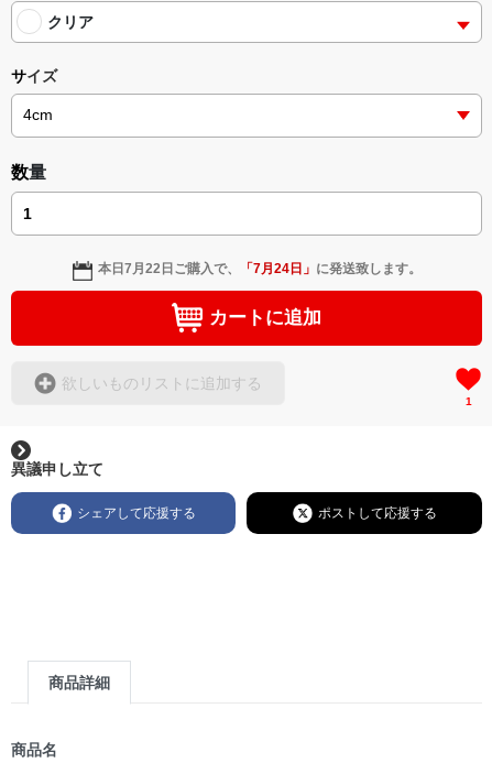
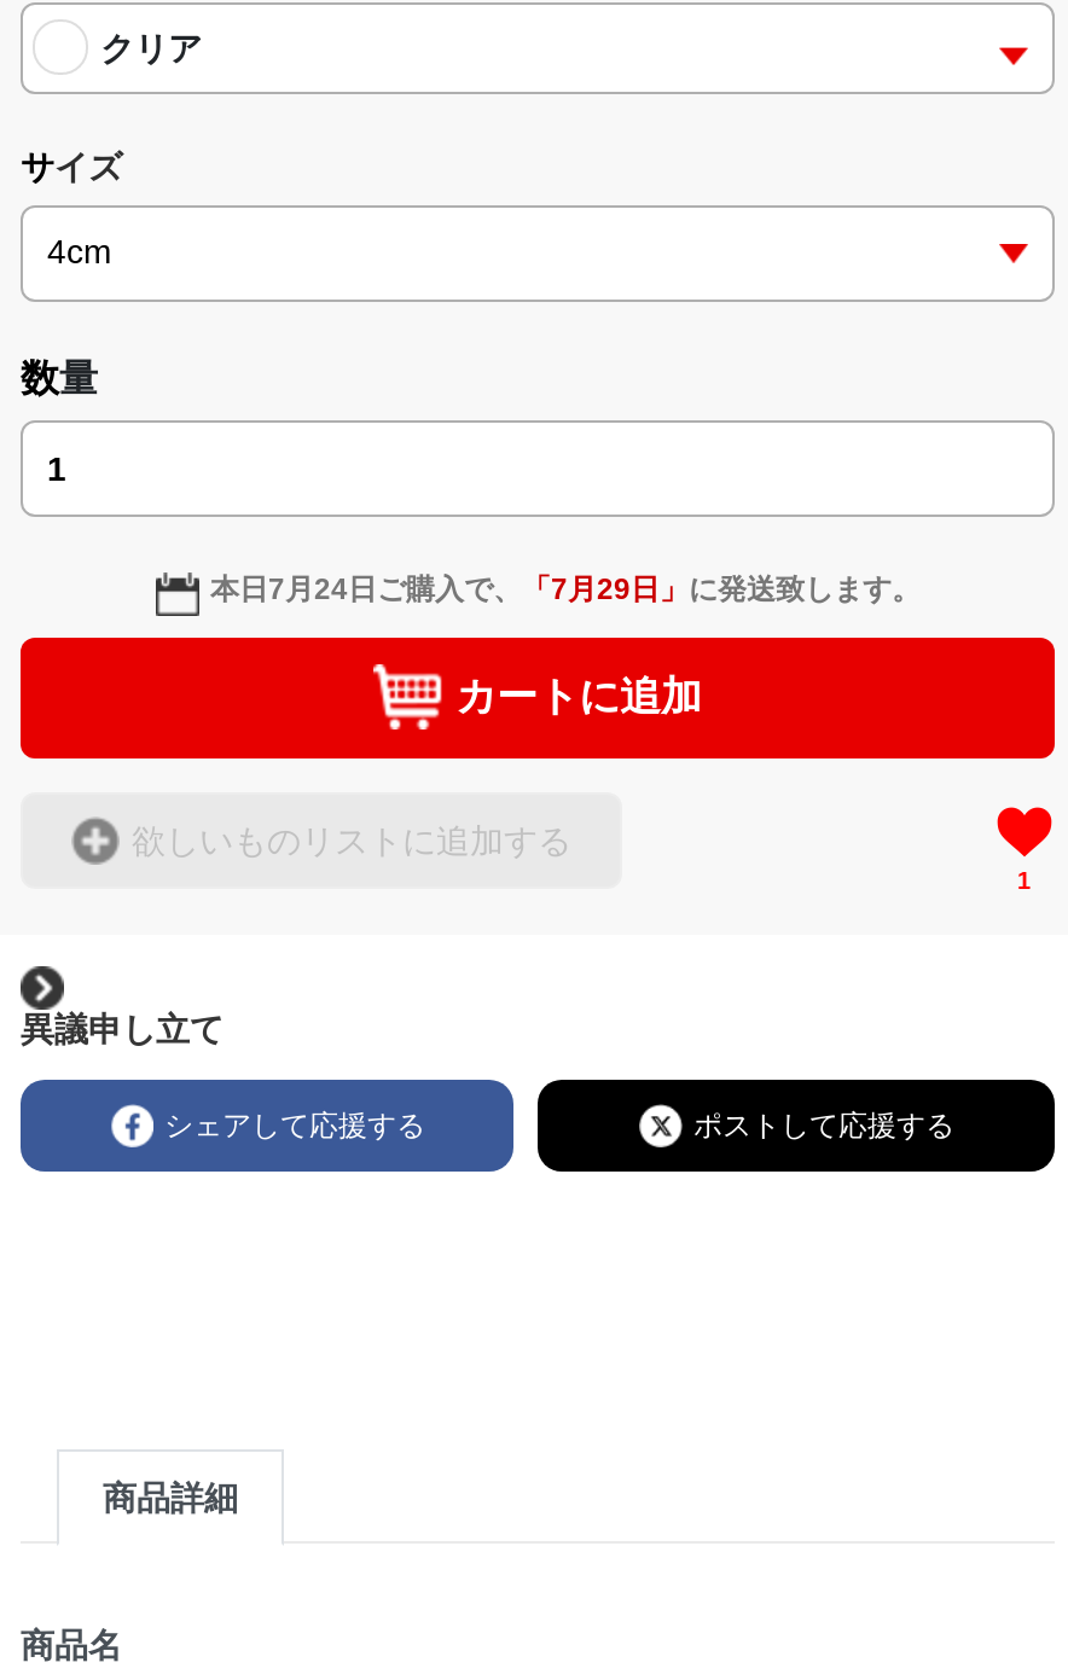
- 本日7月22日ご購入で、「7月24日」に発送致します。
+ 本日7月24日ご購入で、「7月29日」に発送致します。
